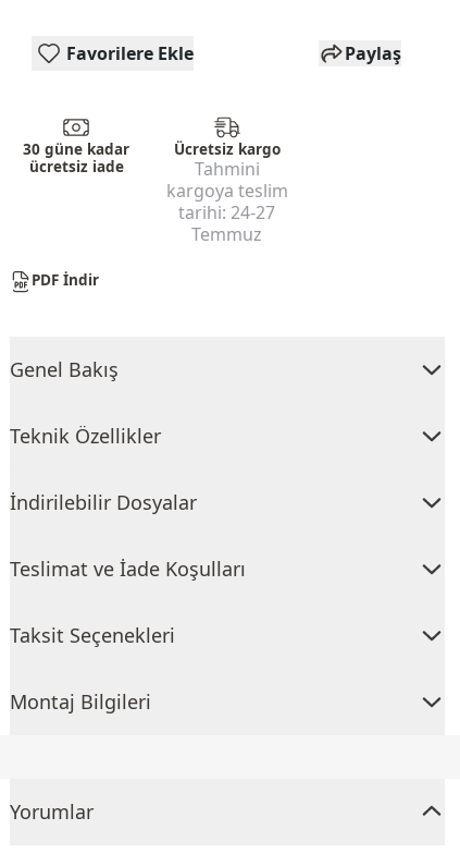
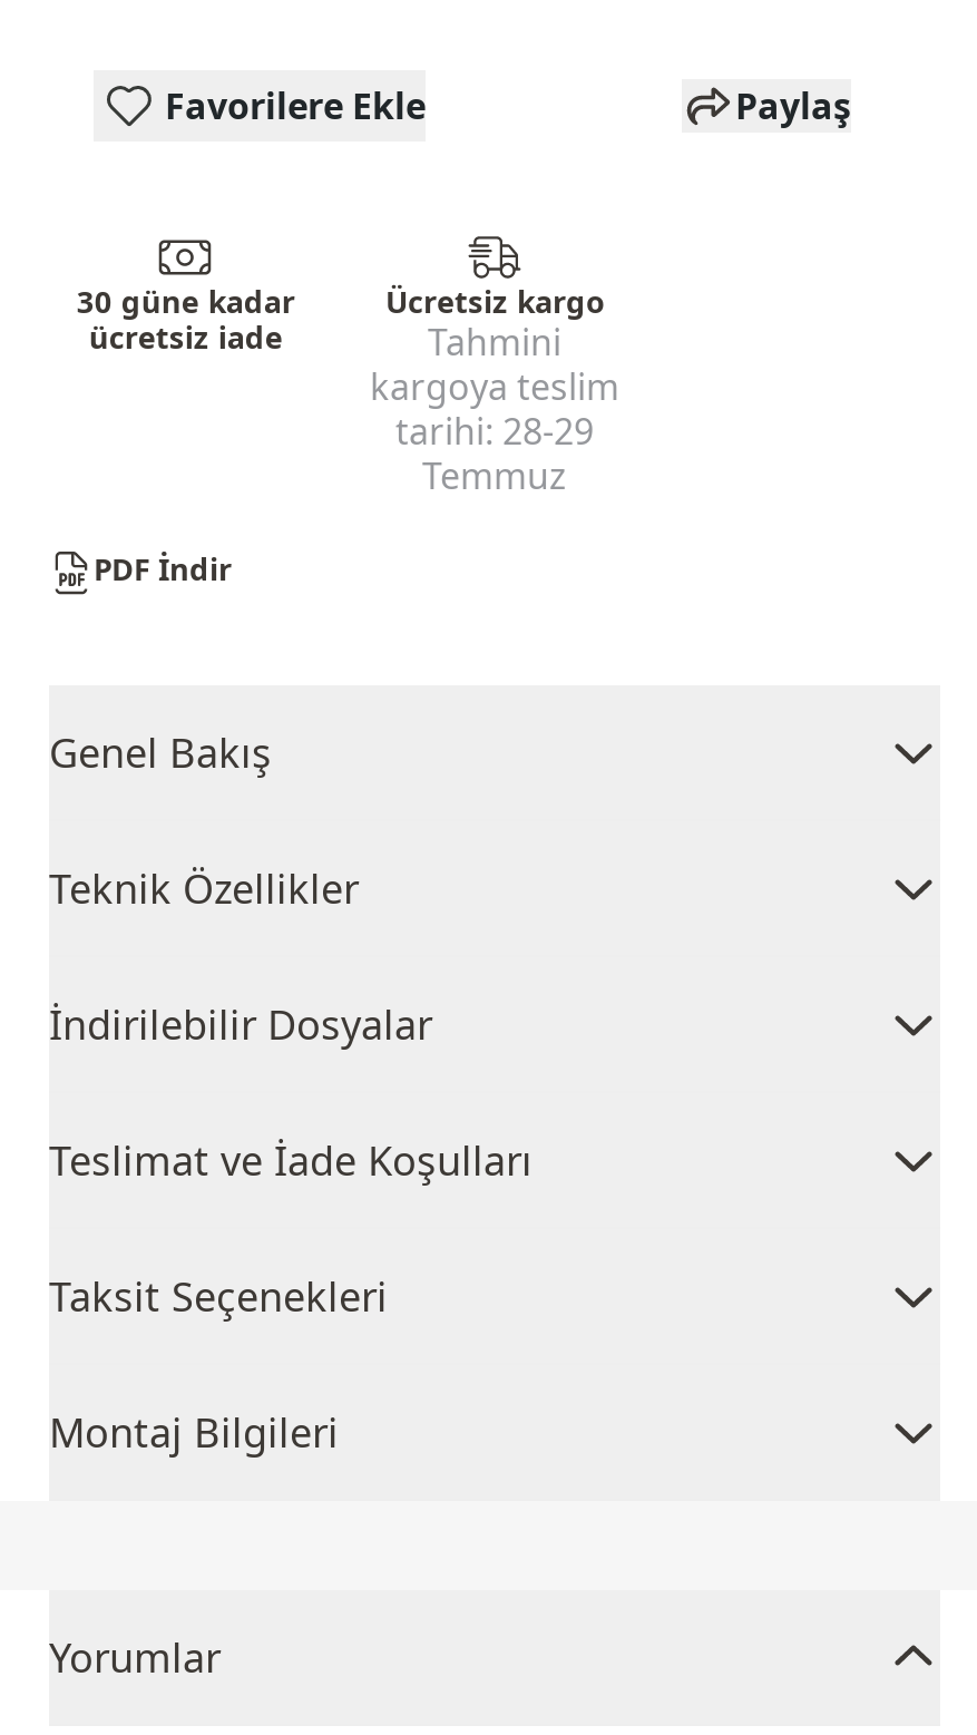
- tarihi: 24-27
+ tarihi: 28-29
